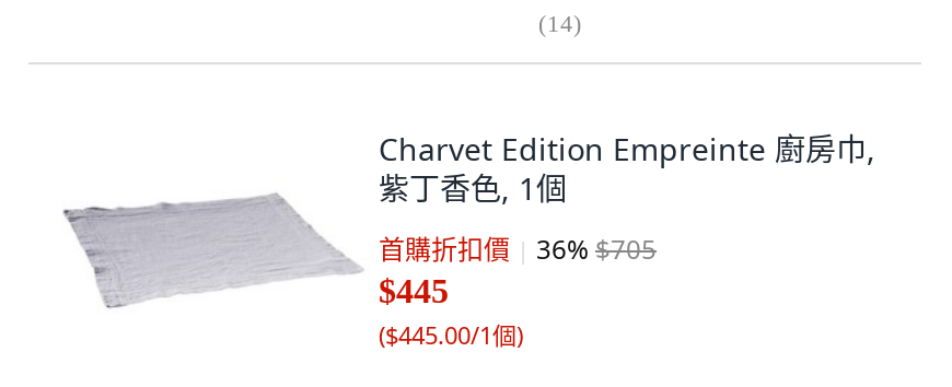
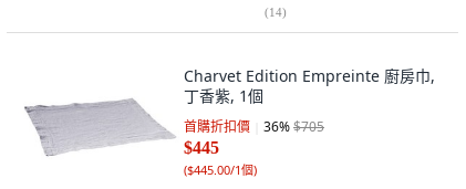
- 紫丁香色, 1個
+ 丁香紫, 1個
